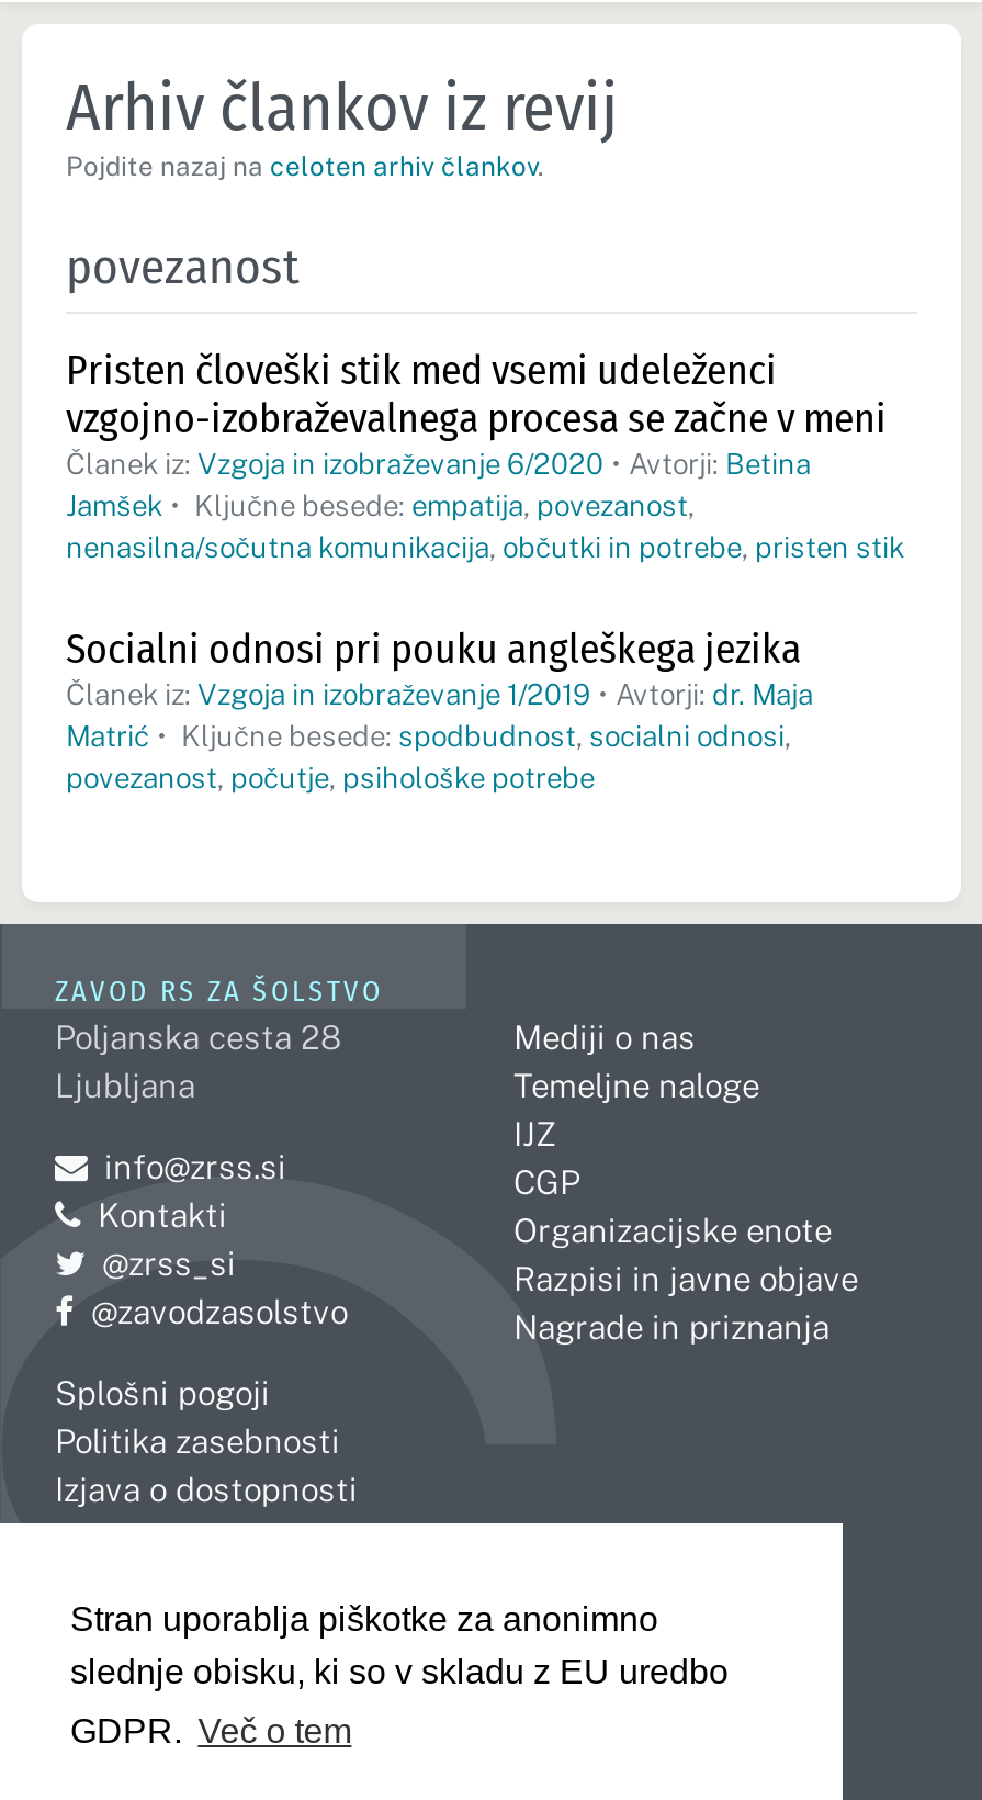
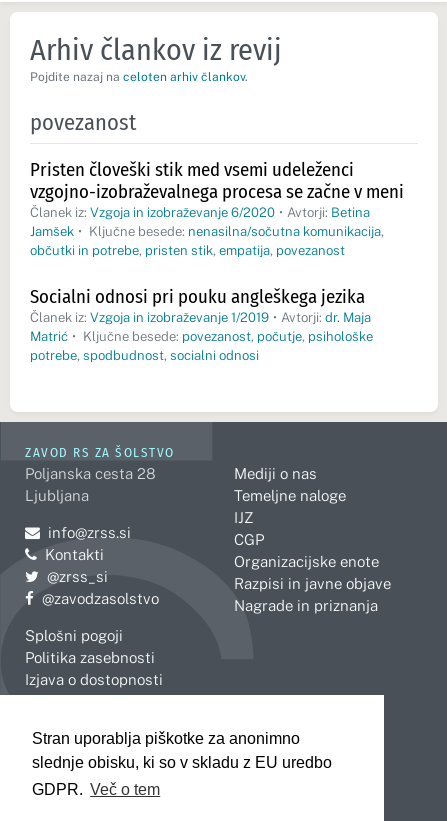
- Jamšek • Ključne besede: empatija, povezanost,
- nenasilna/sočutna komunikacija, občutki in potrebe, pristen stik
+ Jamšek • Ključne besede: nenasilna/sočutna komunikacija,
+ občutki in potrebe, pristen stik, empatija, povezanost

- Matrić • Ključne besede: spodbudnost, socialni odnosi,
- povezanost, počutje, psihološke potrebe
+ Matrić • Ključne besede: povezanost, počutje, psihološke
+ potrebe, spodbudnost, socialni odnosi
